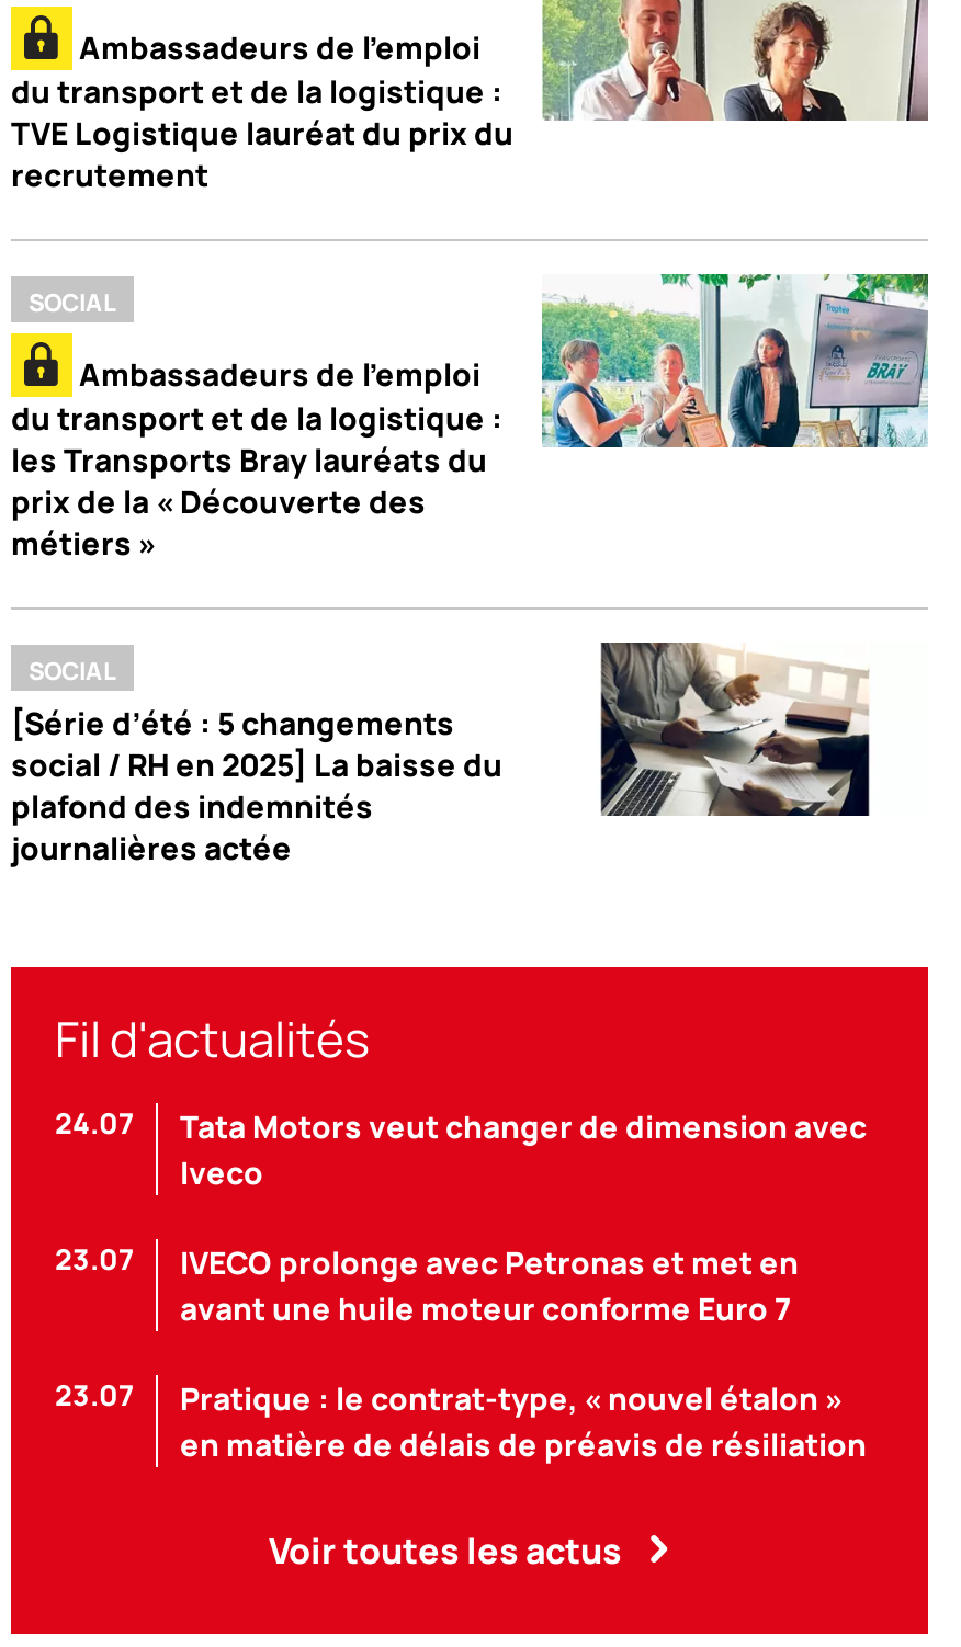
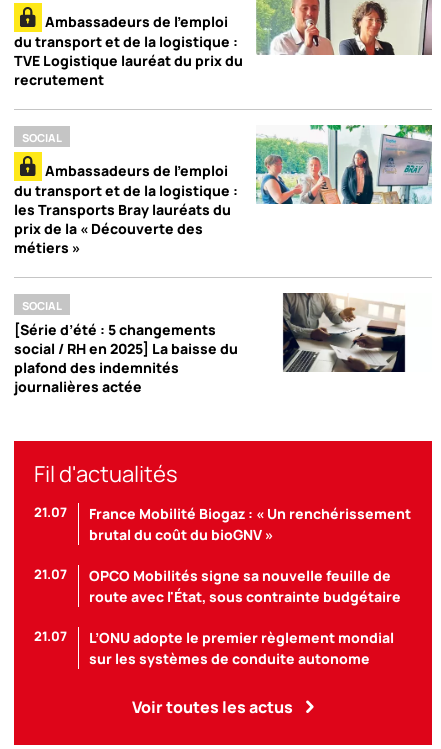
- 24.07
- Tata Motors veut changer de dimension avec
- Iveco
+ 21.07
+ France Mobilité Biogaz : « Un renchérissement
+ brutal du coût du bioGNV »

- 23.07
- IVECO prolonge avec Petronas et met en
- avant une huile moteur conforme Euro 7
+ 21.07
+ OPCO Mobilités signe sa nouvelle feuille de
+ route avec l'État, sous contrainte budgétaire

- 23.07
- Pratique : le contrat-type, « nouvel étalon »
- en matière de délais de préavis de résiliation
+ 21.07
+ L’ONU adopte le premier règlement mondial
+ sur les systèmes de conduite autonome
